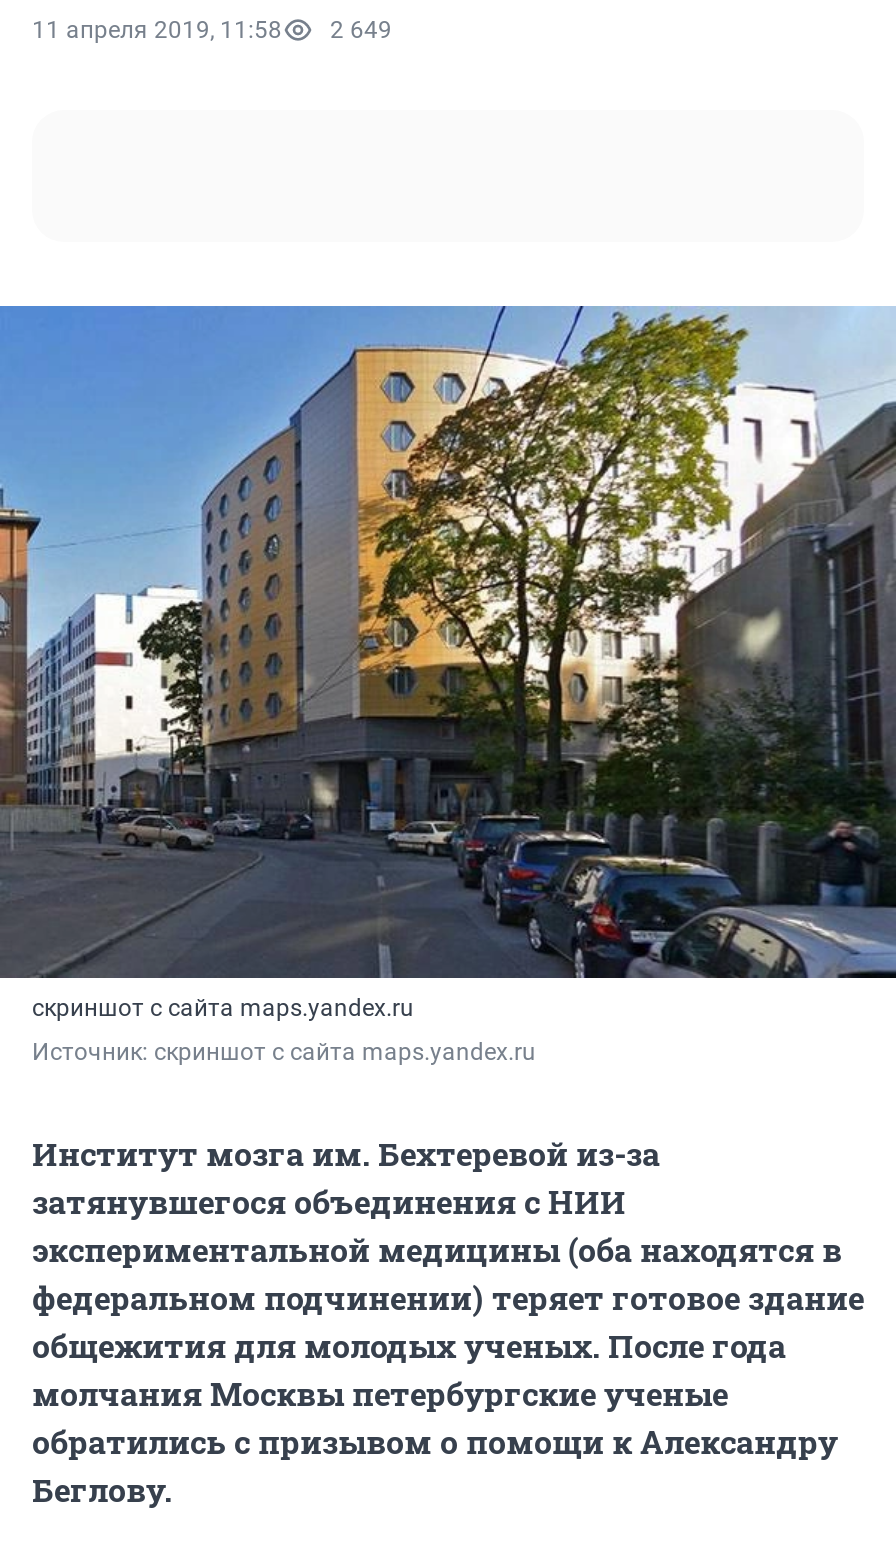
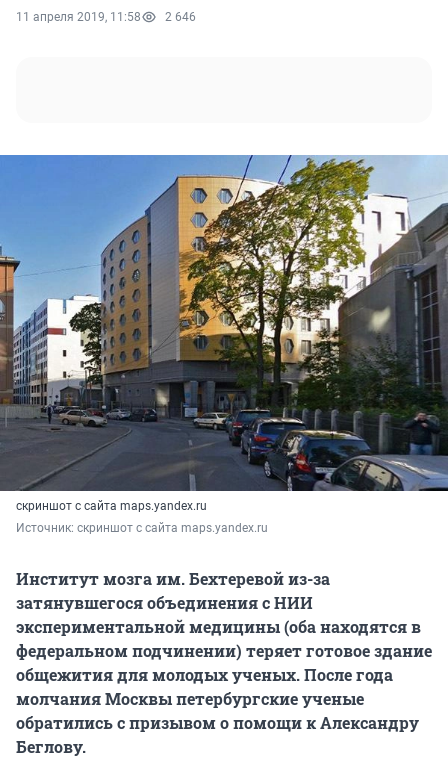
- 11 апреля 2019, 11:58 2 649
+ 11 апреля 2019, 11:58 2 646
